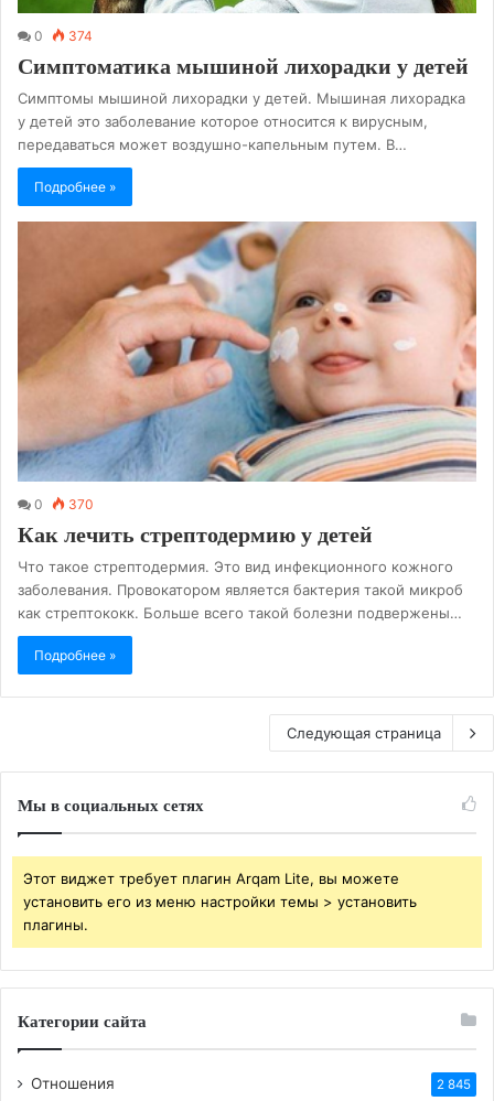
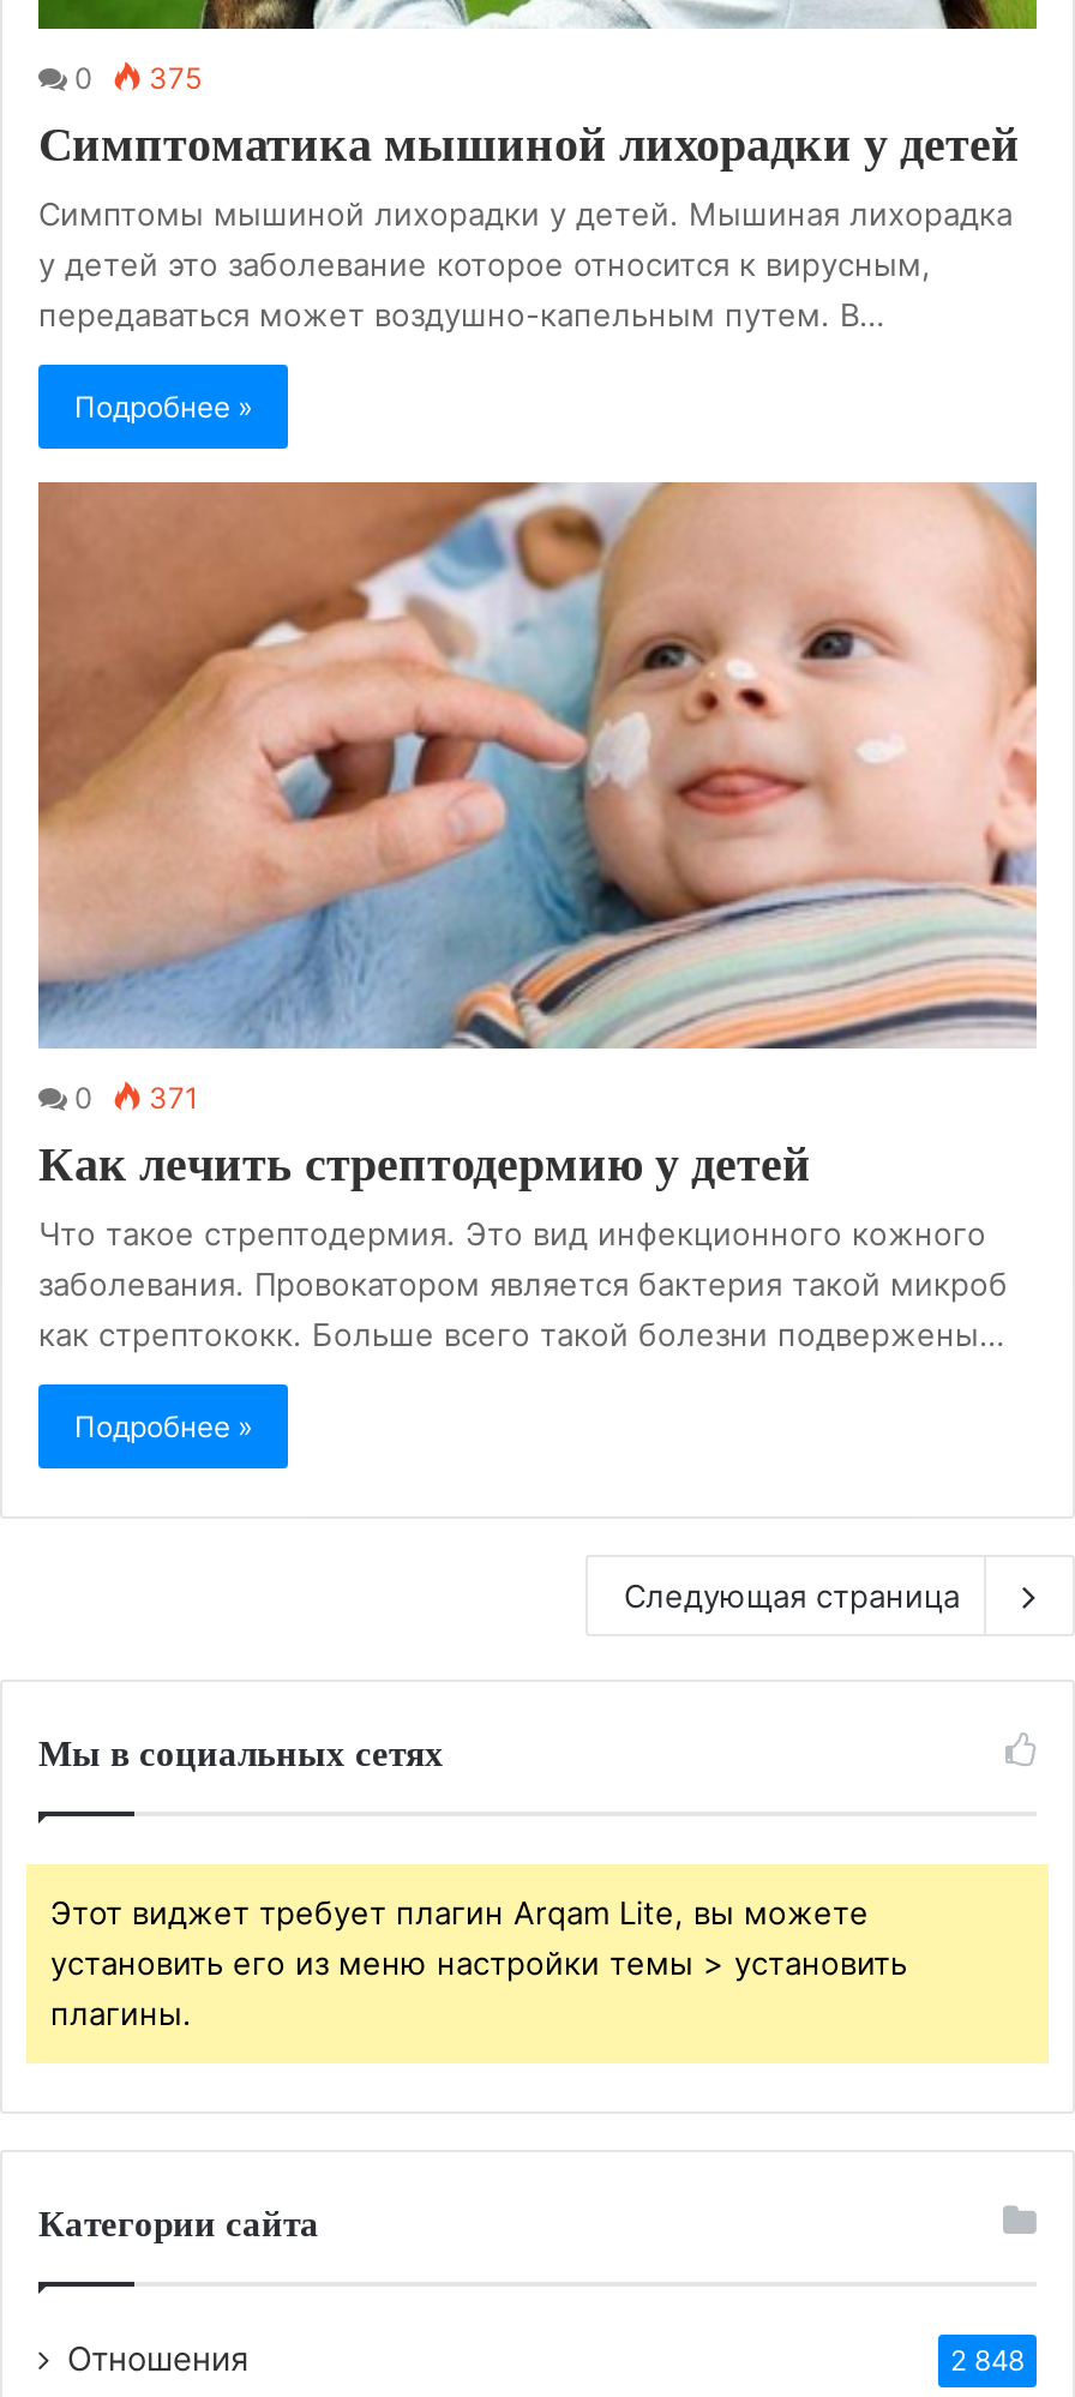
- 0 374
+ 0 375

- 0 370
+ 0 371

- 2 845
+ 2 848
